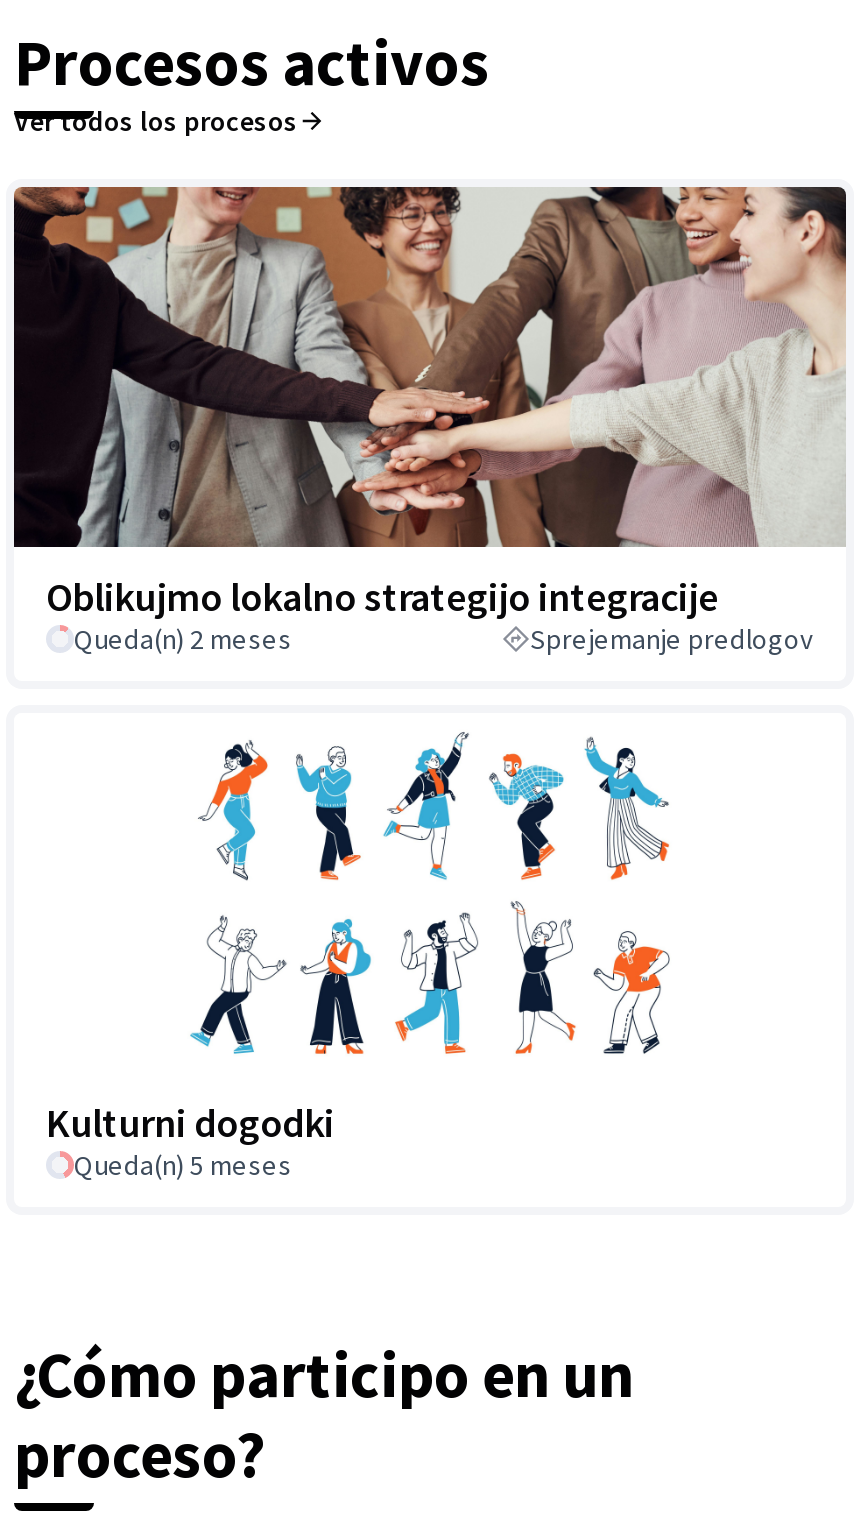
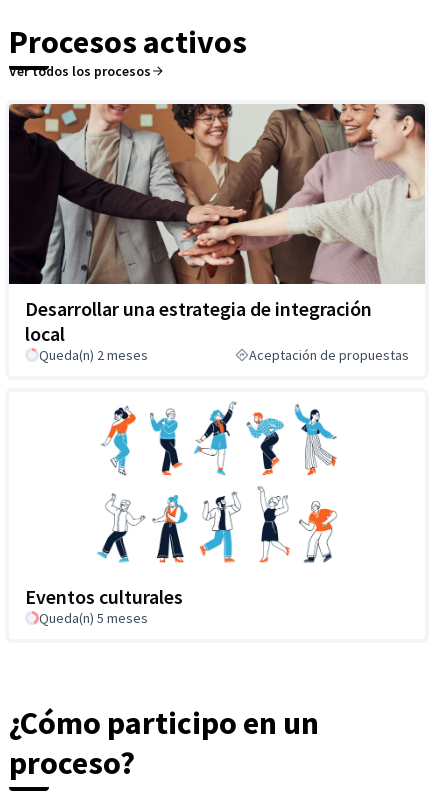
- Oblikujmo lokalno strategijo integracije
+ Desarrollar una estrategia de integración
+ local

- Sprejemanje predlogov
+ Aceptación de propuestas

- Kulturni dogodki
+ Eventos culturales
